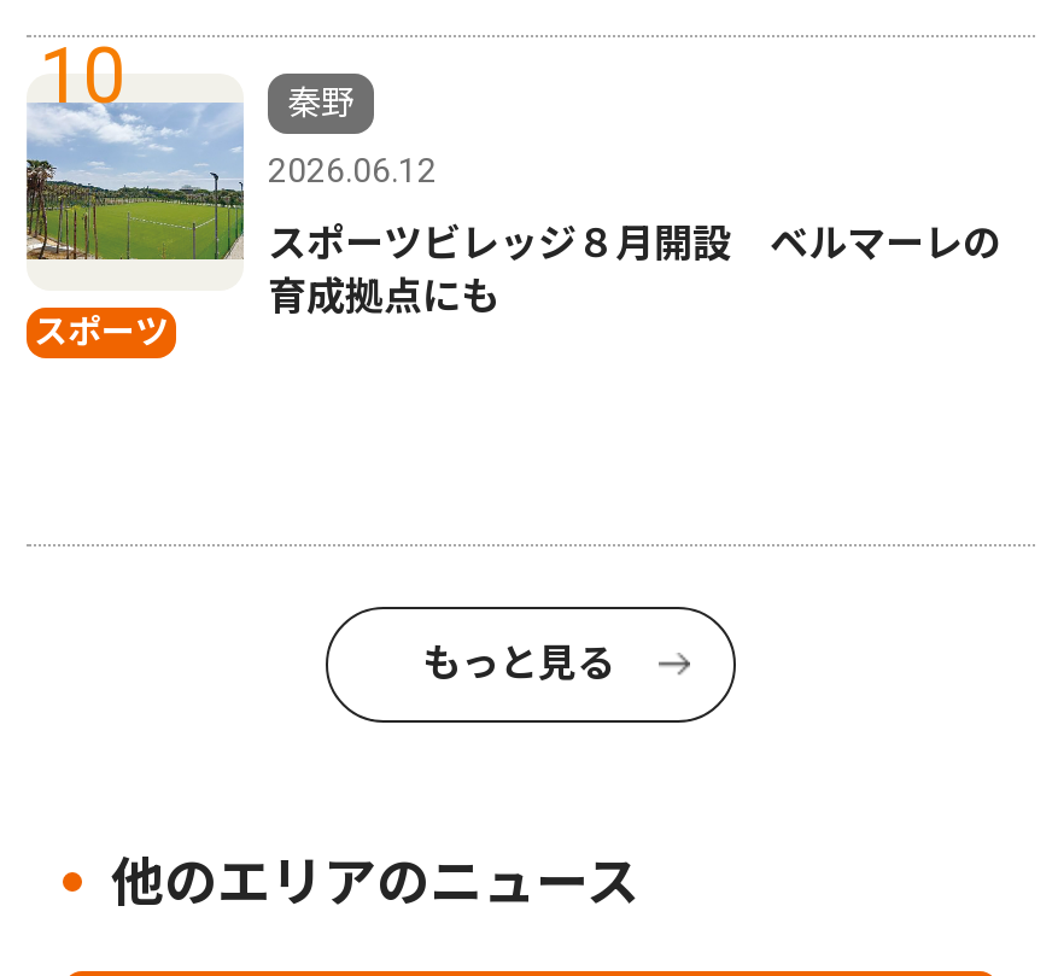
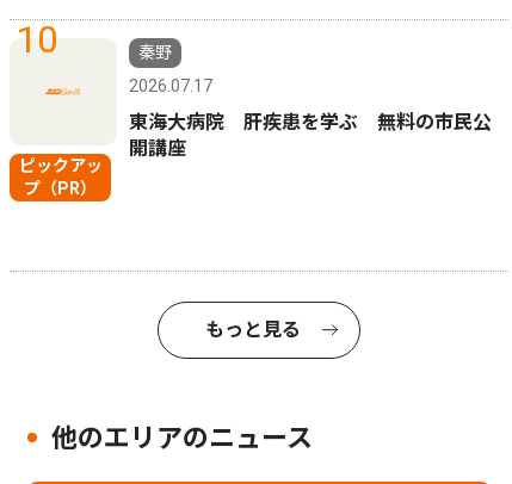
- [image]

- 2026.06.12
+ 2026.07.17

- スポーツビレッジ８月開設 ベルマーレの
- 育成拠点にも
+ 東海大病院 肝疾患を学ぶ 無料の市民公
+ 開講座

- スポーツ
+ ピックアッ
+ プ（PR）
